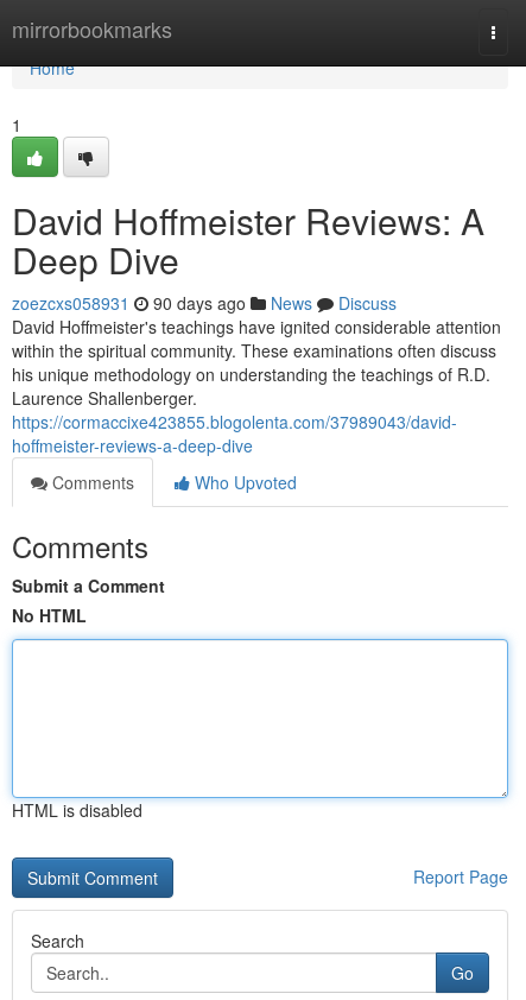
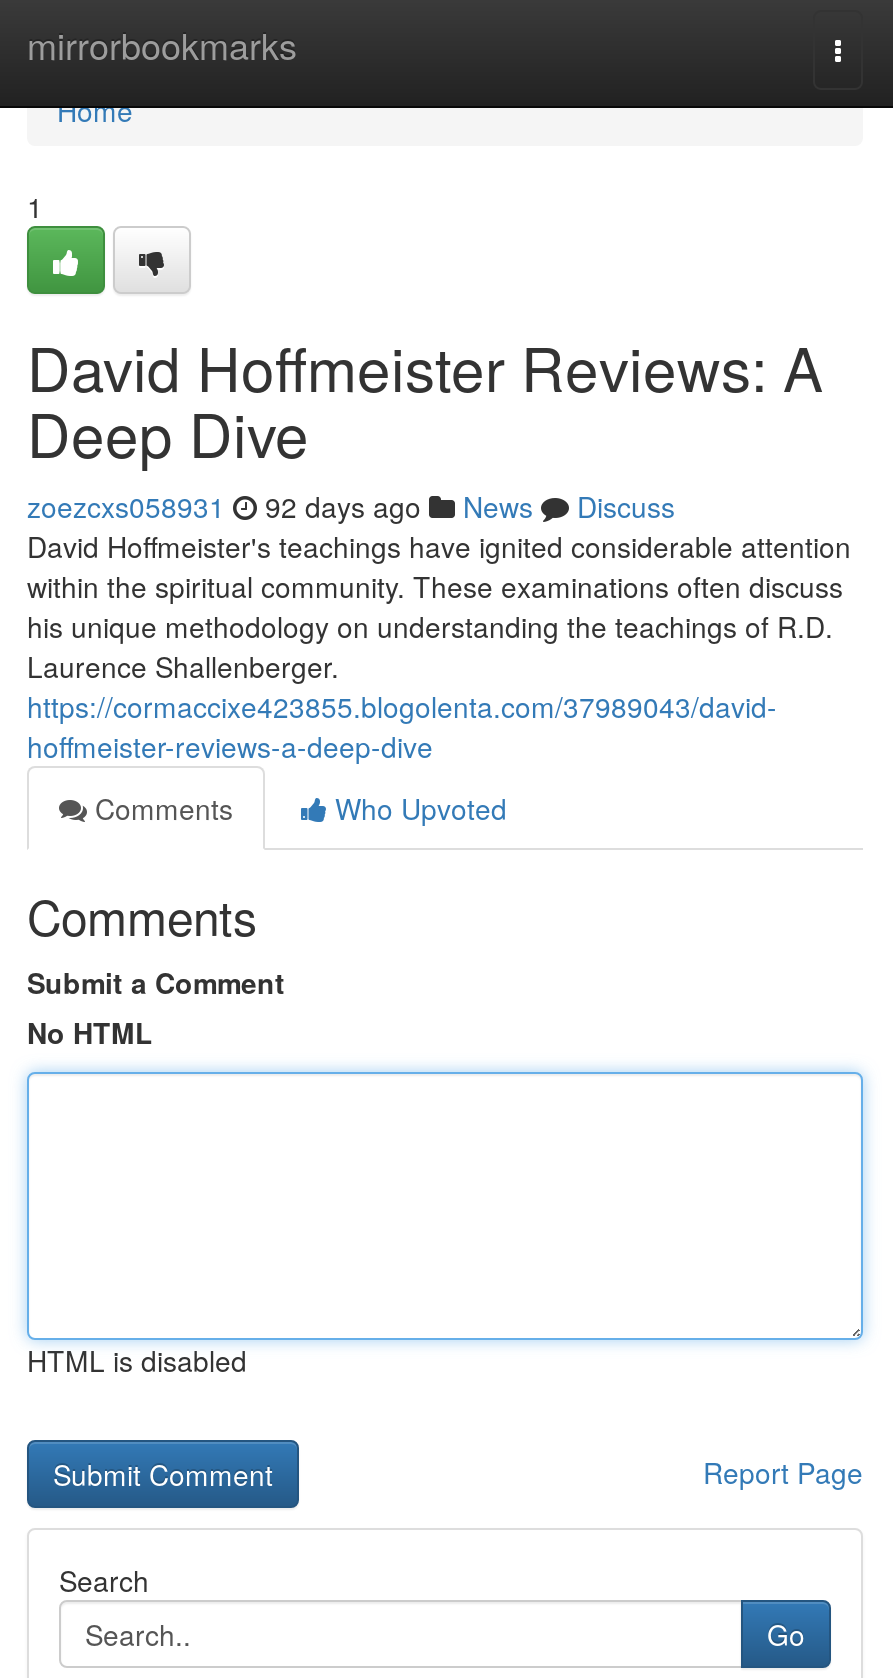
- zoezcxs058931 90 days ago News Discuss
+ zoezcxs058931 92 days ago News Discuss
